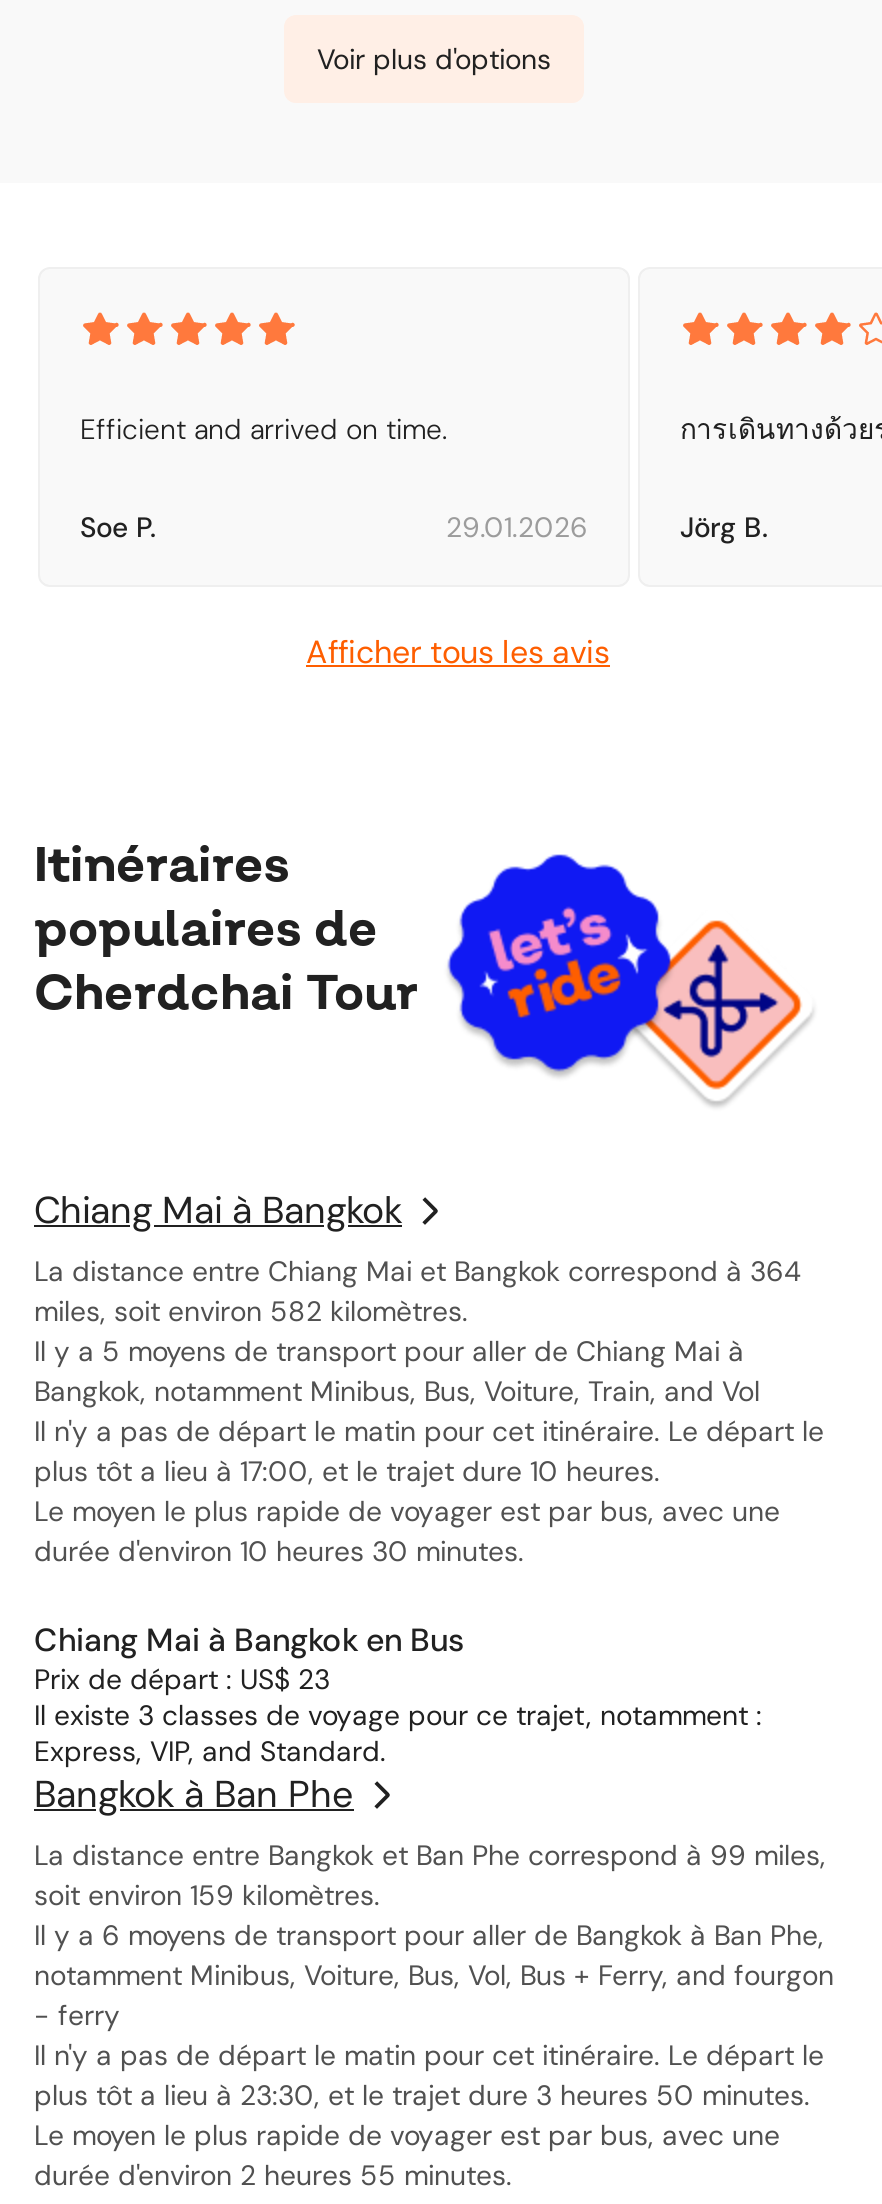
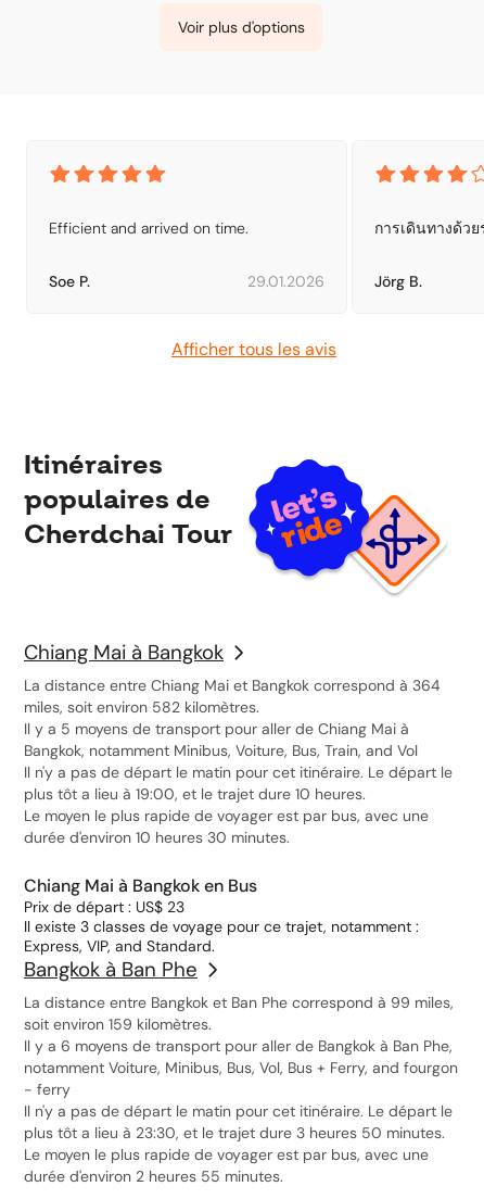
- Bangkok, notamment Minibus, Bus, Voiture, Train, and Vol
+ Bangkok, notamment Minibus, Voiture, Bus, Train, and Vol

- plus tôt a lieu à 17:00, et le trajet dure 10 heures.
+ plus tôt a lieu à 19:00, et le trajet dure 10 heures.

- notamment Minibus, Voiture, Bus, Vol, Bus + Ferry, and fourgon
+ notamment Voiture, Minibus, Bus, Vol, Bus + Ferry, and fourgon
